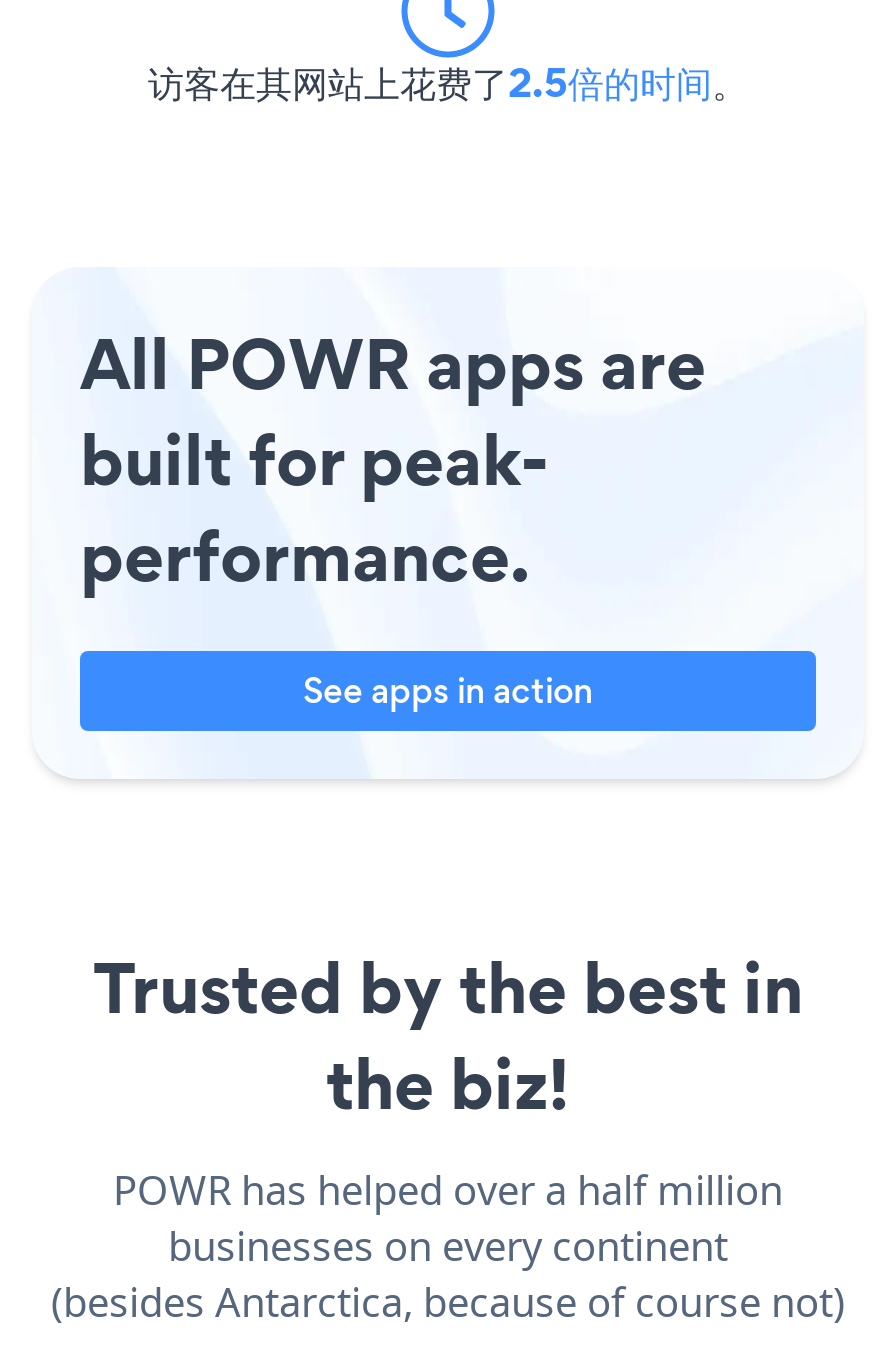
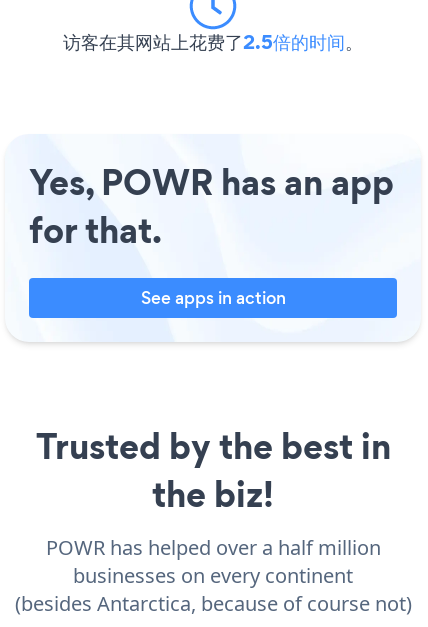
- All POWR apps are
- built for peak-
- performance.
+ Yes, POWR has an app
+ for that.
